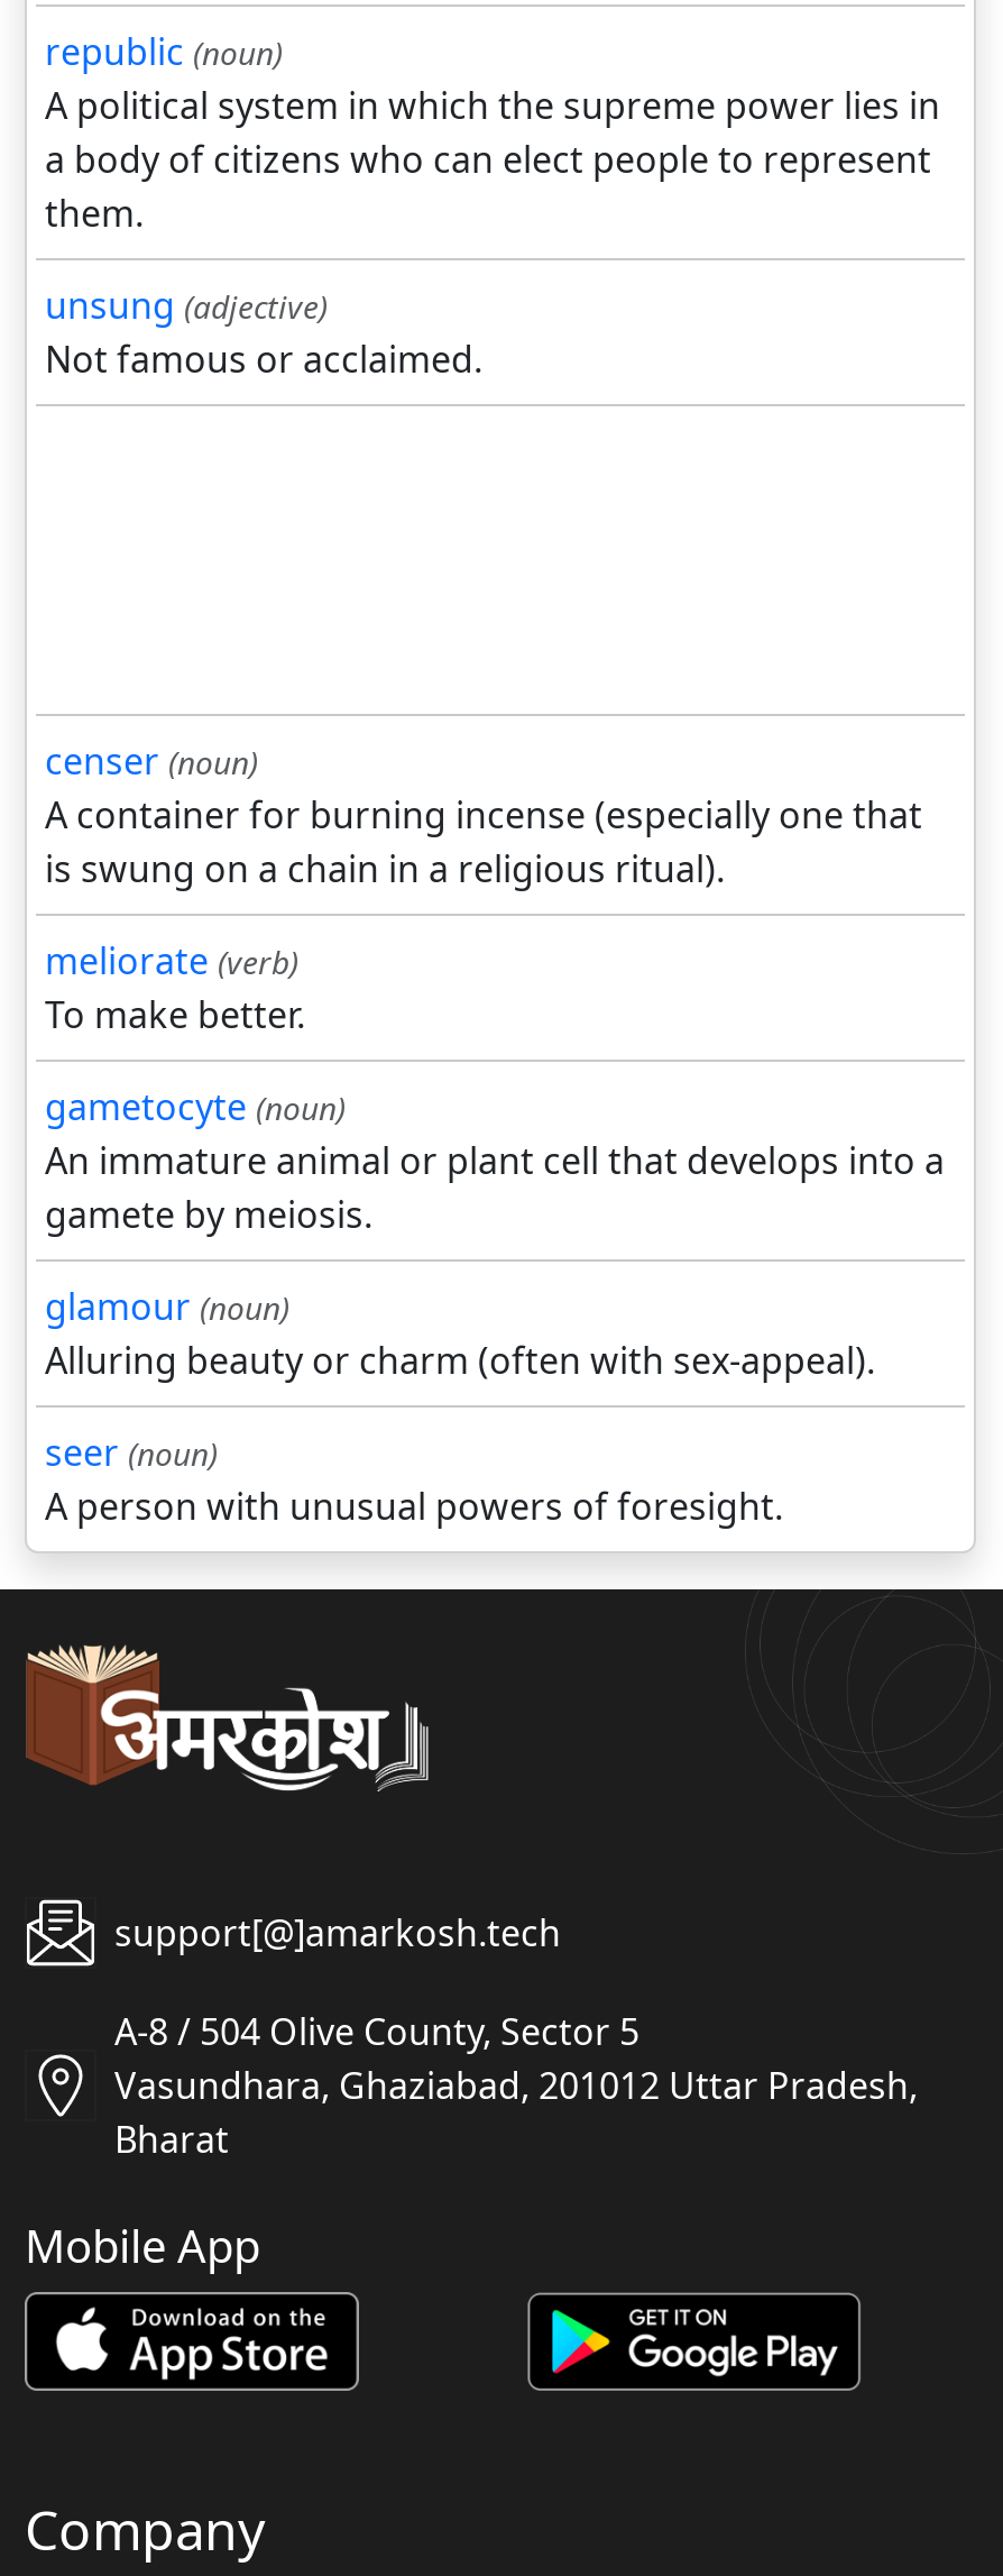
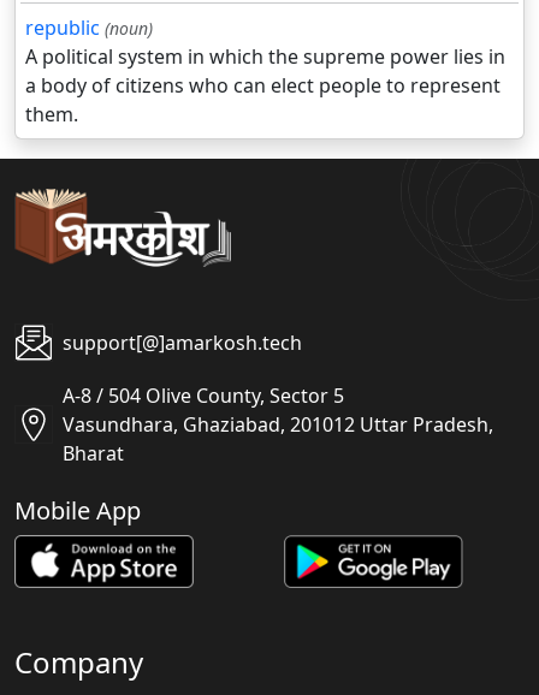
- unsung (adjective)
- Not famous or acclaimed.

- censer (noun)
- A container for burning incense (especially one that
- is swung on a chain in a religious ritual).
- meliorate (verb)
- To make better.
- gametocyte (noun)
- An immature animal or plant cell that develops into a
- gamete by meiosis.
- glamour (noun)
- Alluring beauty or charm (often with sex-appeal).
- seer (noun)
- A person with unusual powers of foresight.
